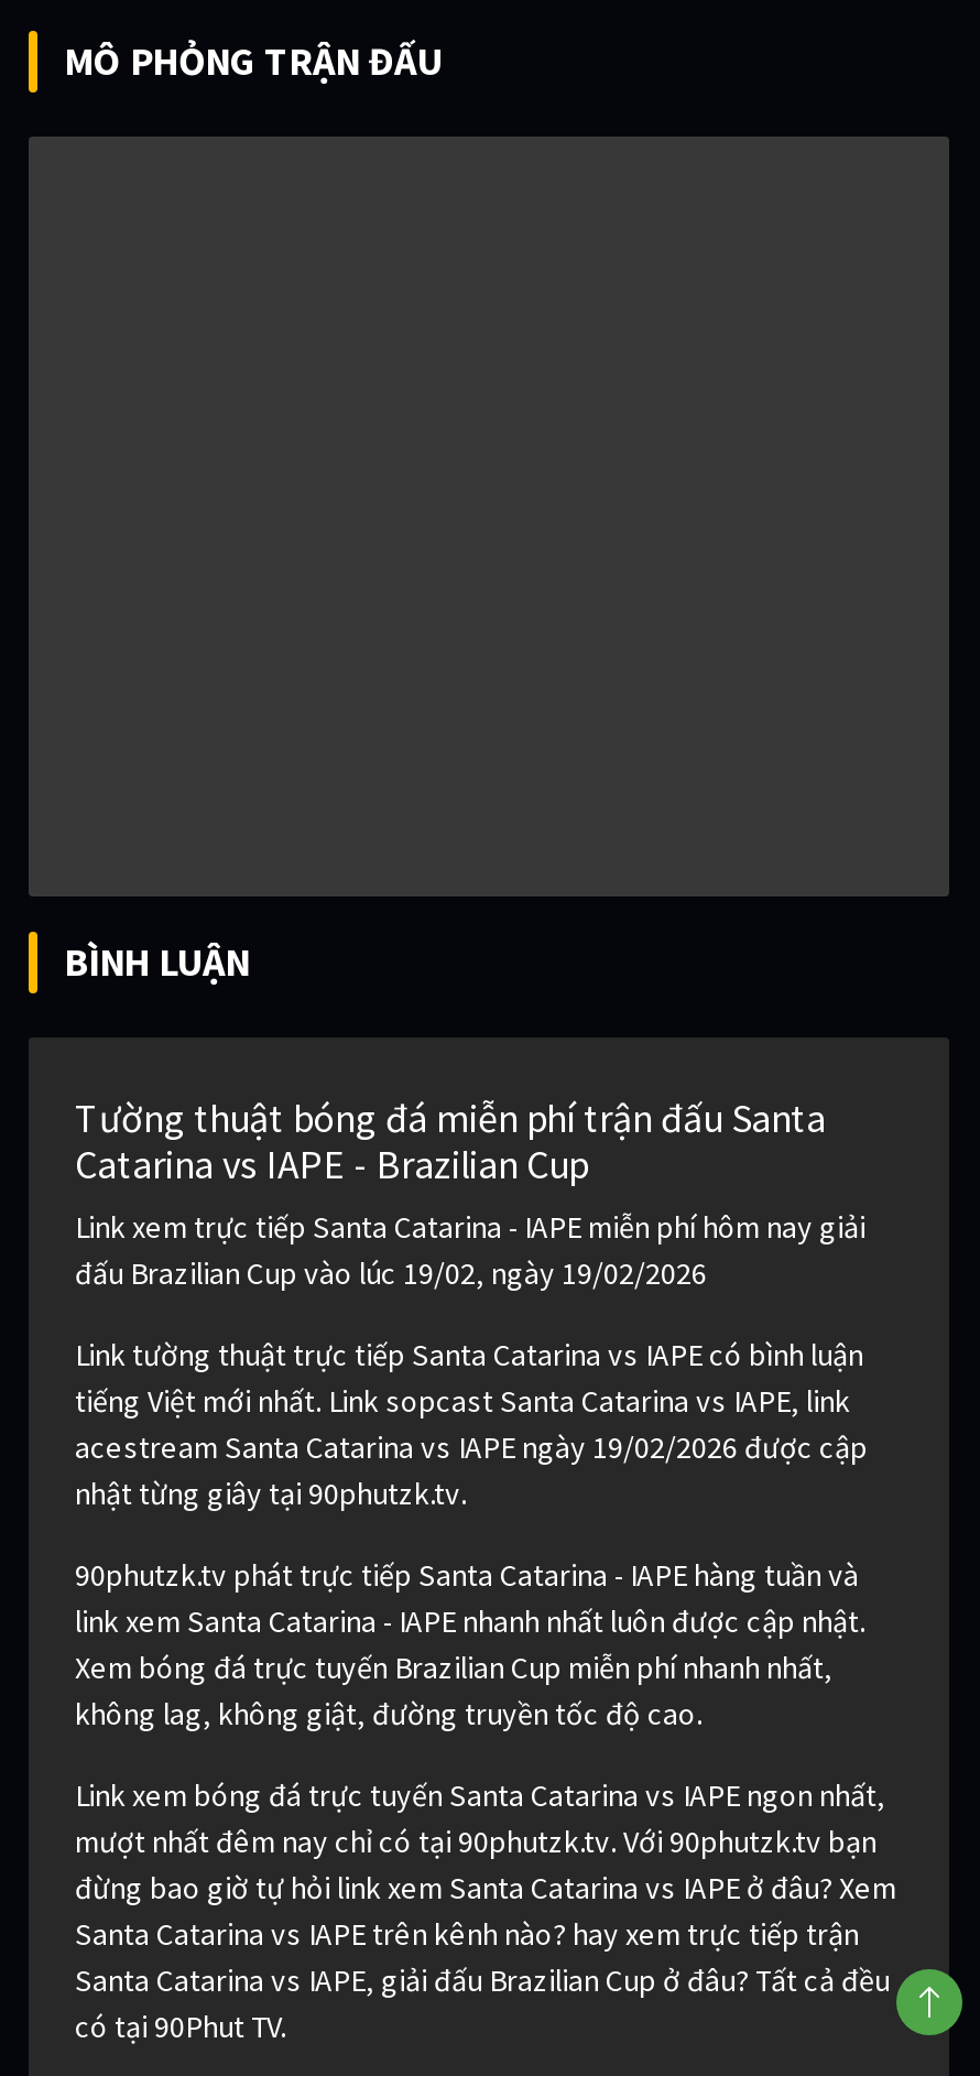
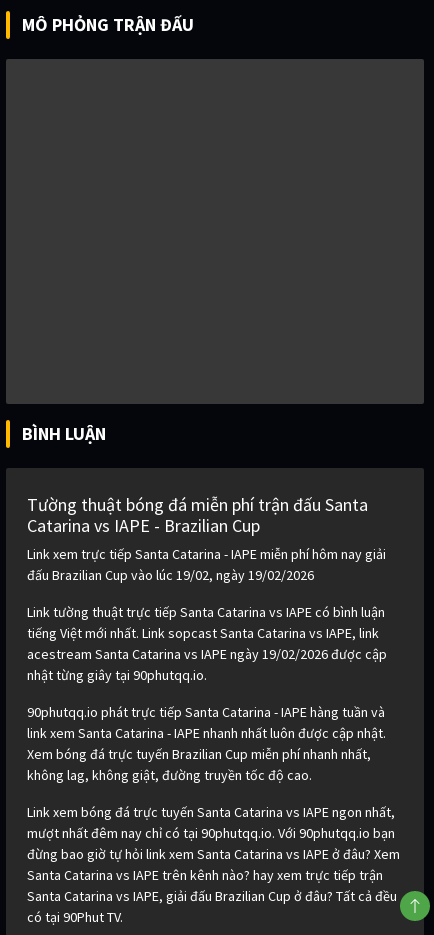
- nhật từng giây tại 90phutzk.tv.
+ nhật từng giây tại 90phutqq.io.

- 90phutzk.tv phát trực tiếp Santa Catarina - IAPE hàng tuần và
+ 90phutqq.io phát trực tiếp Santa Catarina - IAPE hàng tuần và

- mượt nhất đêm nay chỉ có tại 90phutzk.tv. Với 90phutzk.tv bạn
+ mượt nhất đêm nay chỉ có tại 90phutqq.io. Với 90phutqq.io bạn
